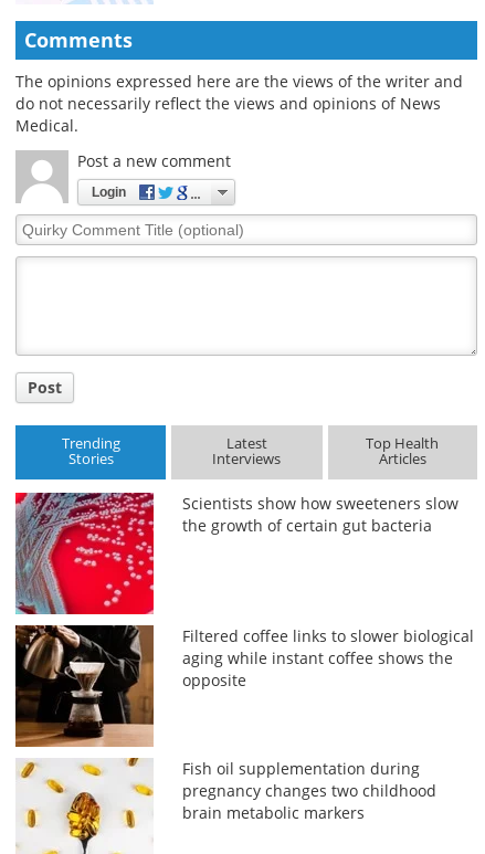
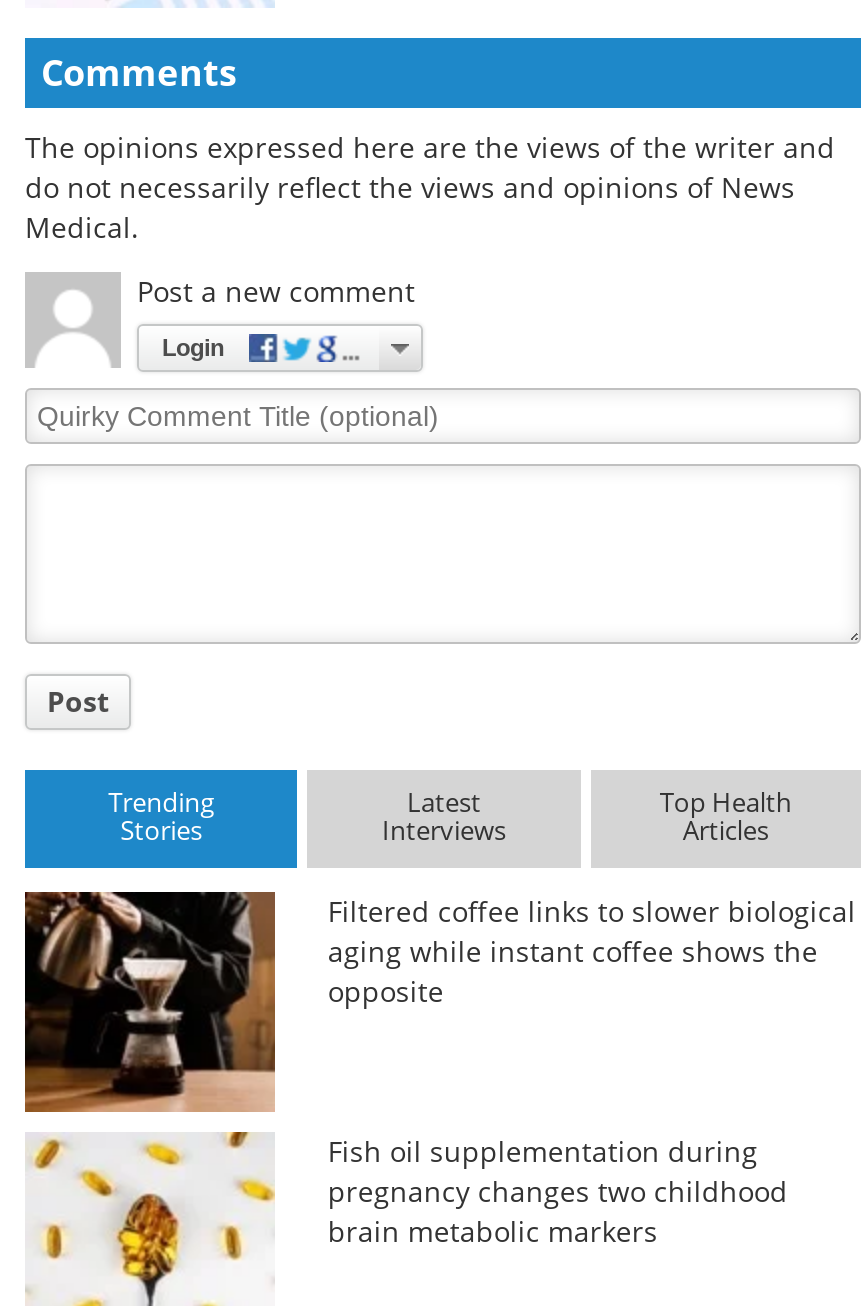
- [image]
- Scientists show how sweeteners slow
- the growth of certain gut bacteria
